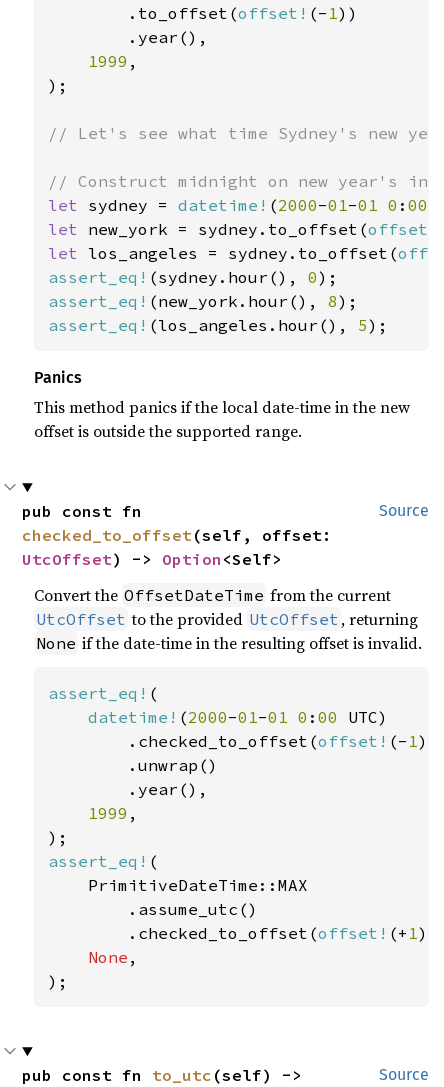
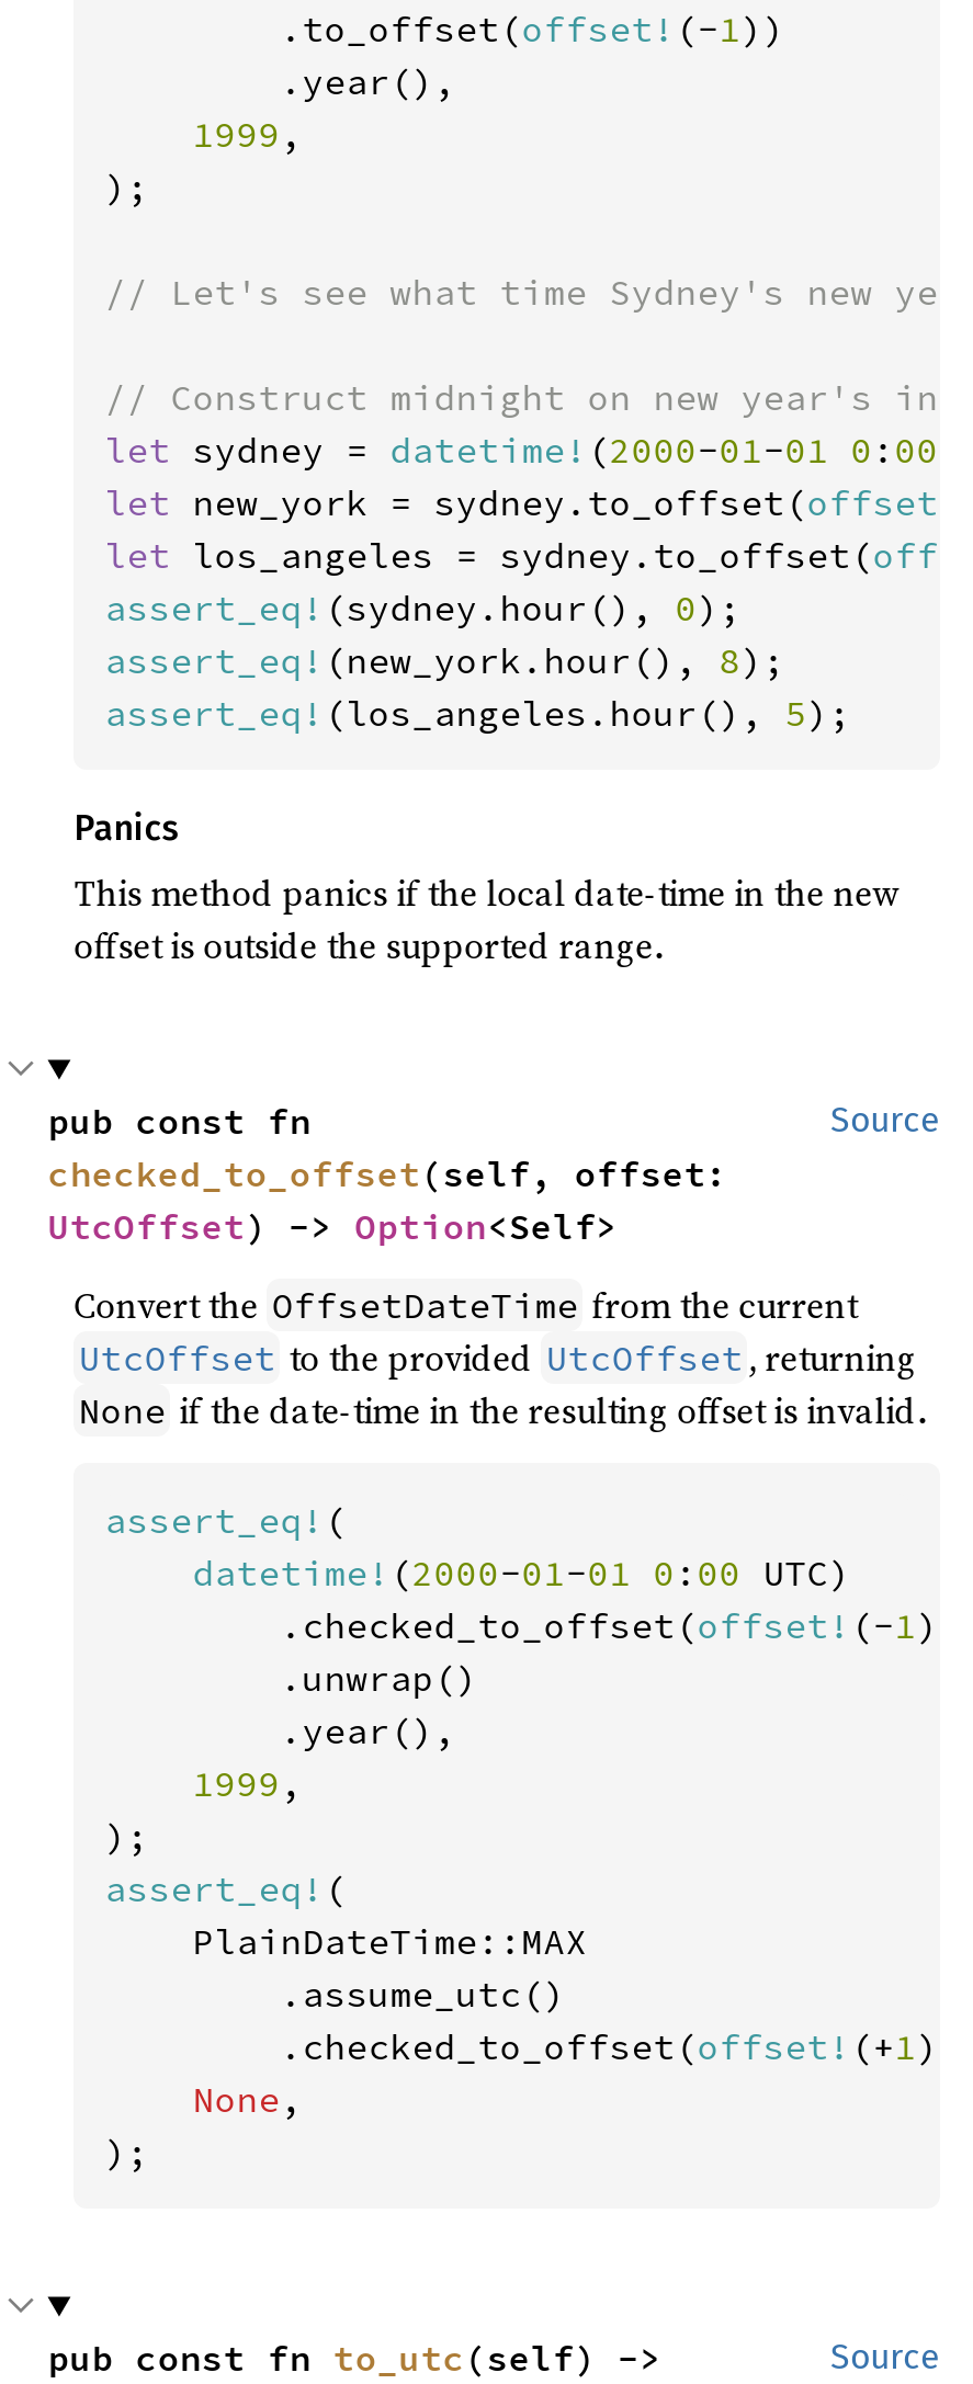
- PrimitiveDateTime::MAX
+ PlainDateTime::MAX
